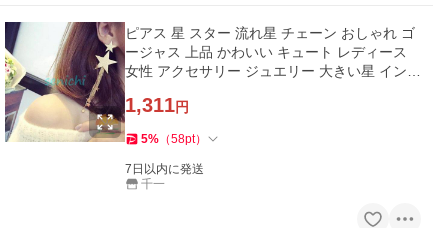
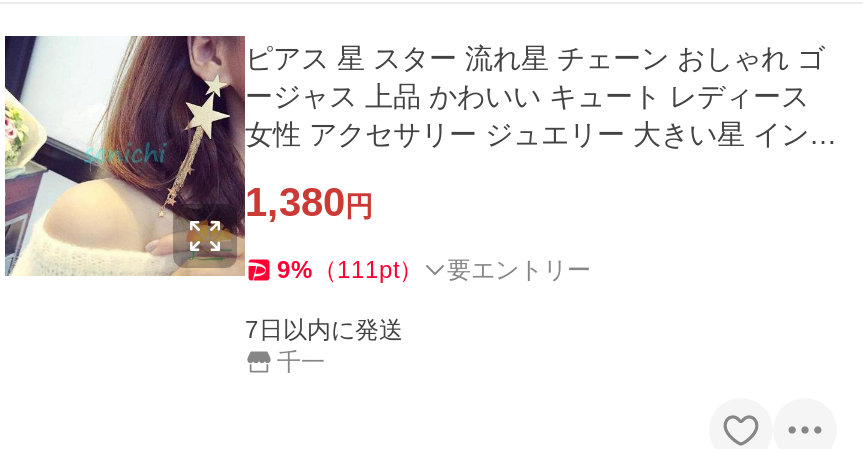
- 1,311円
+ 1,380円

- 5%（58pt）
+ 9%（111pt）
+ 要エントリー
